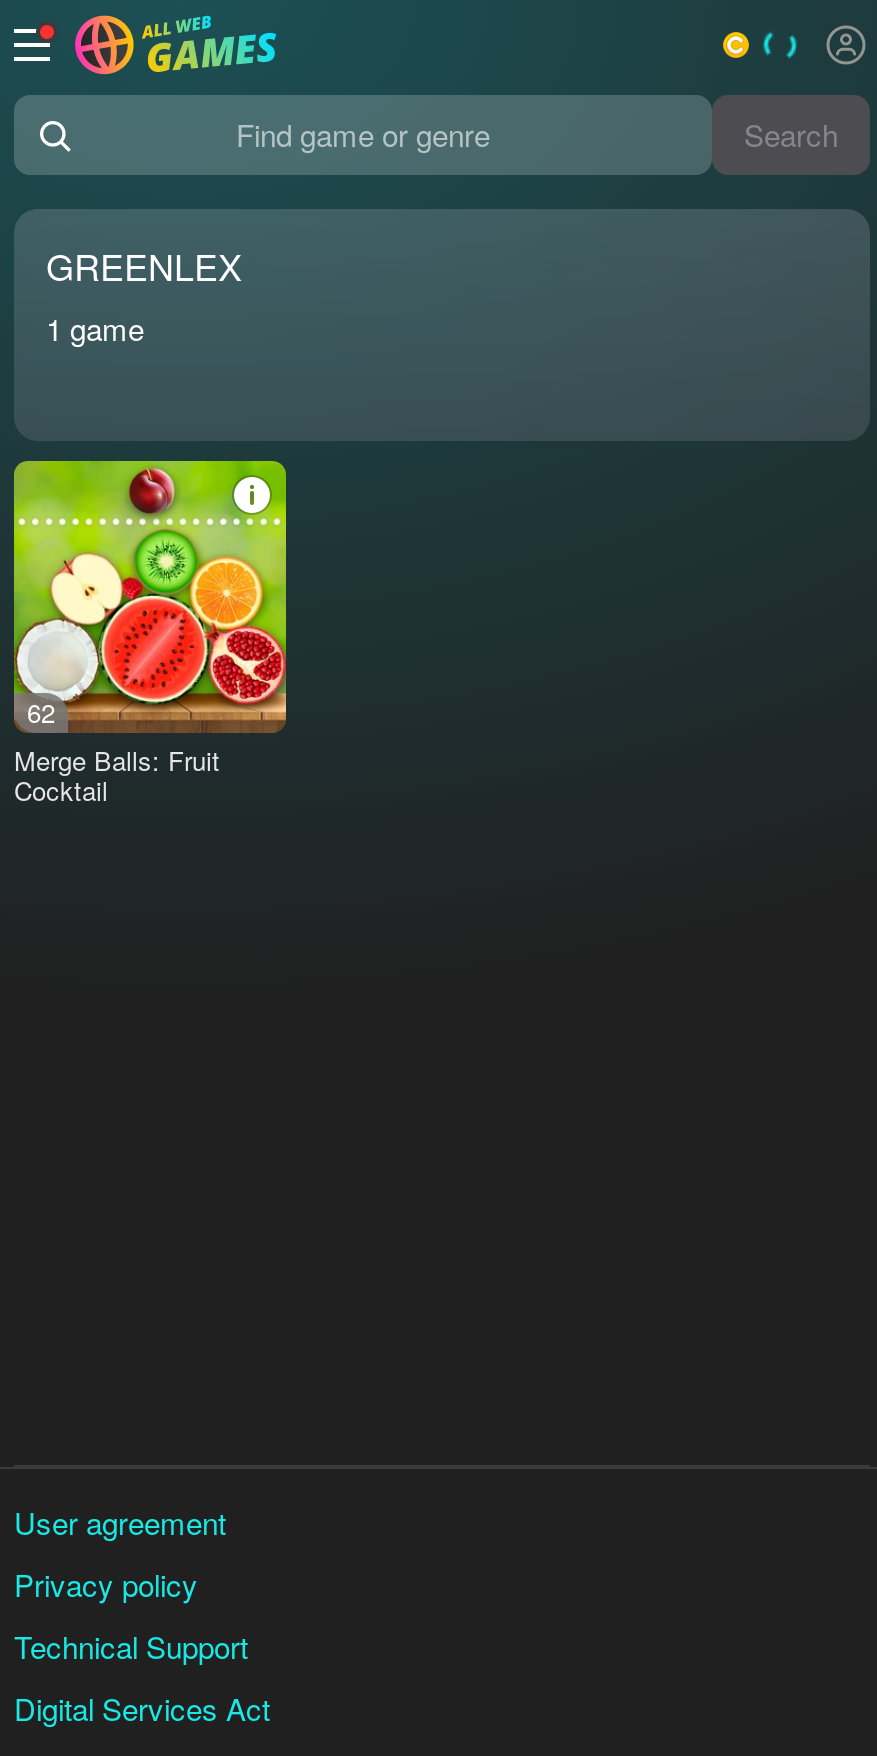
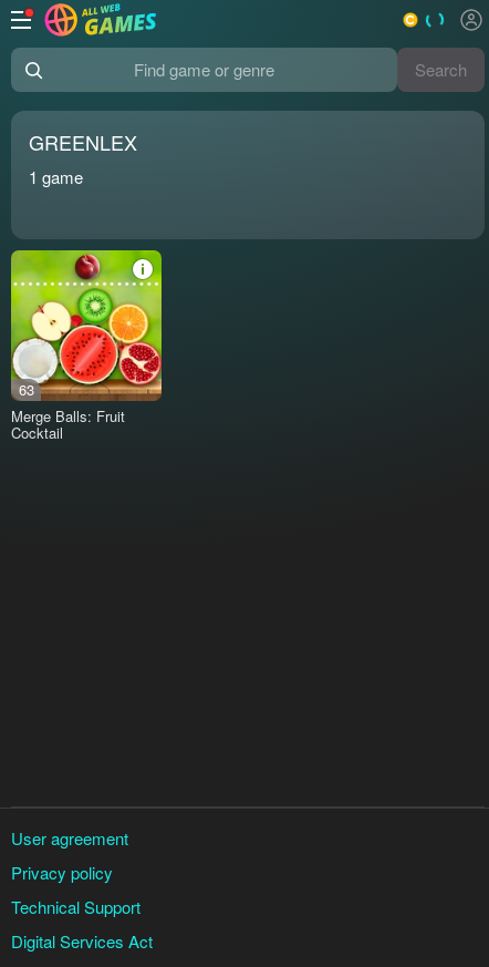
- 62
+ 63
